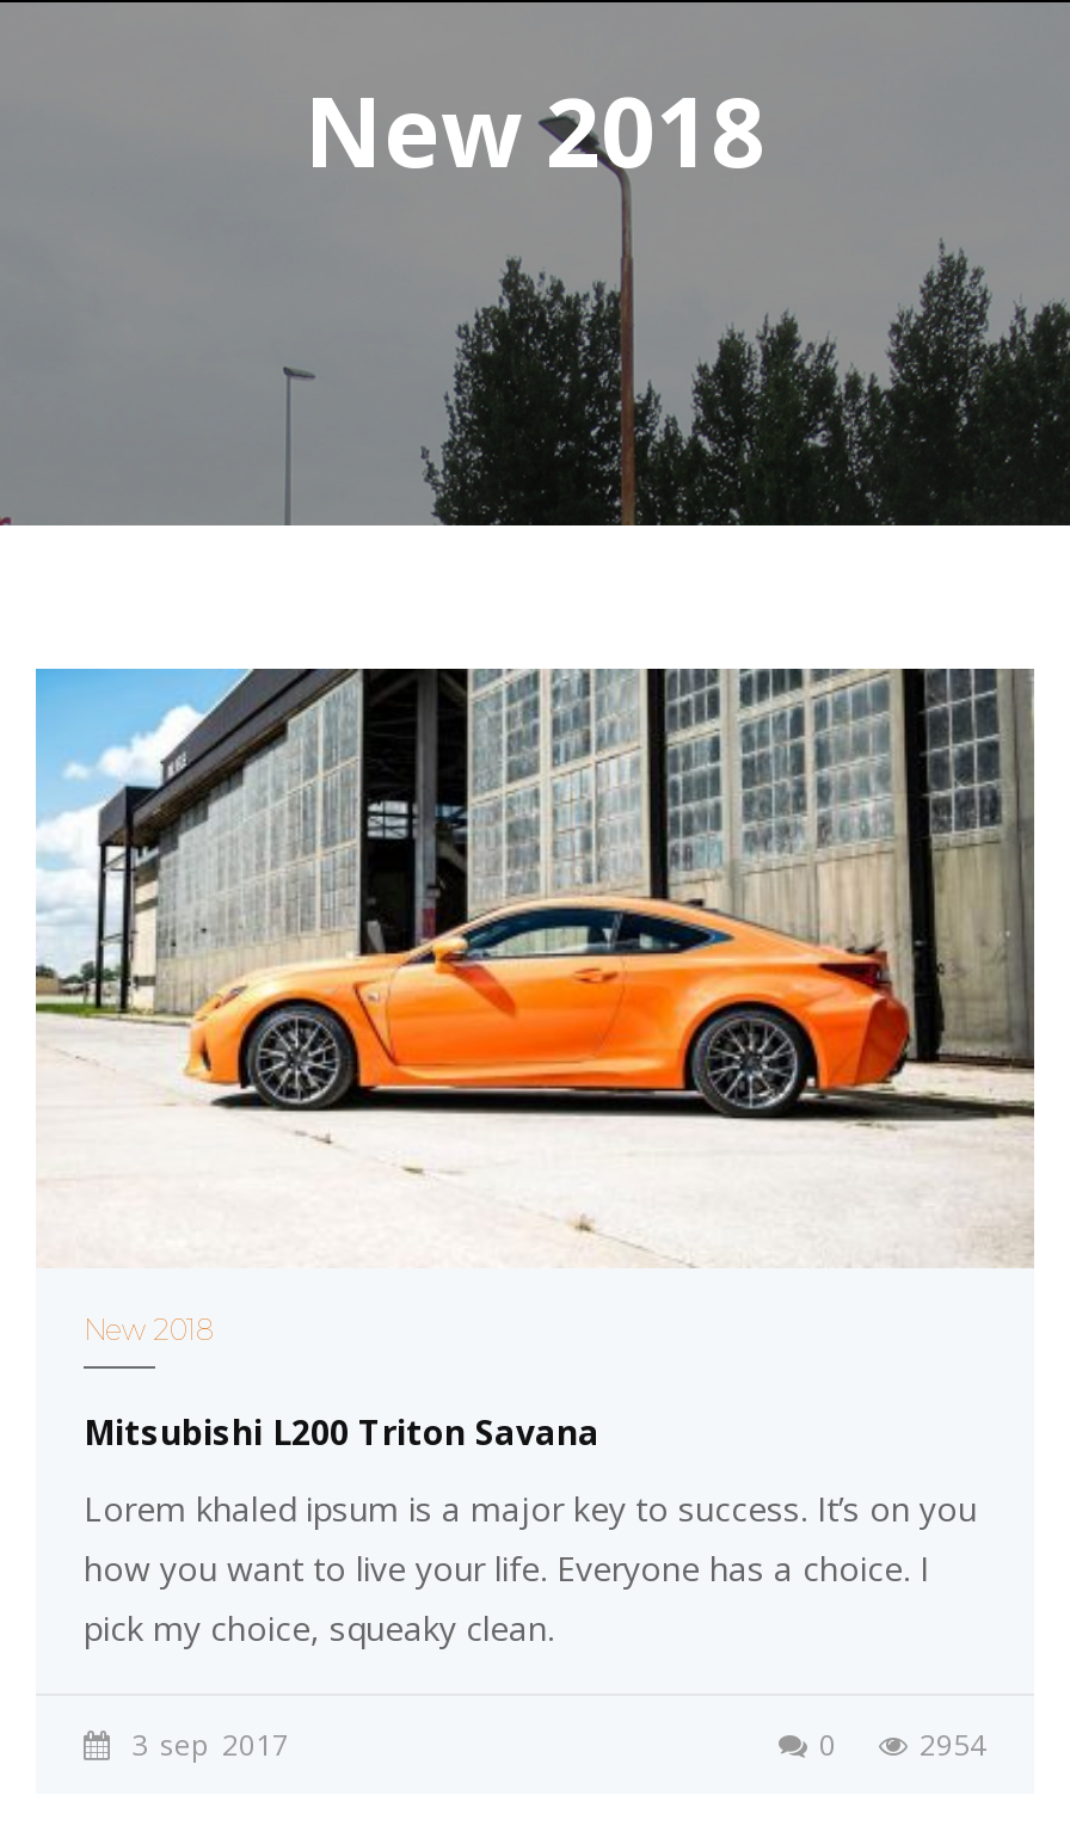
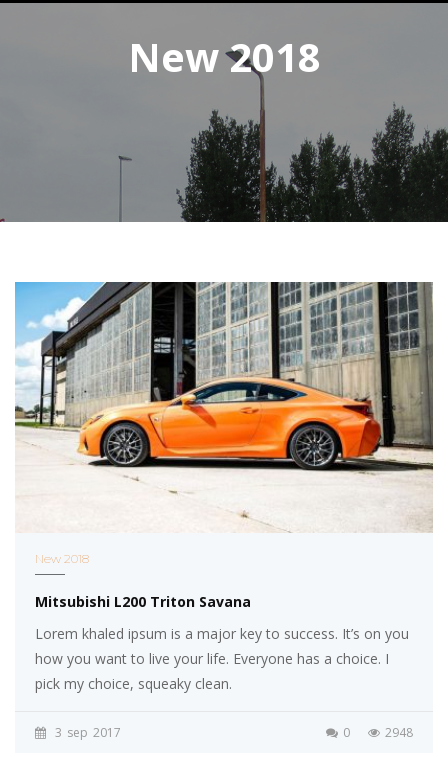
- 2954
+ 2948
